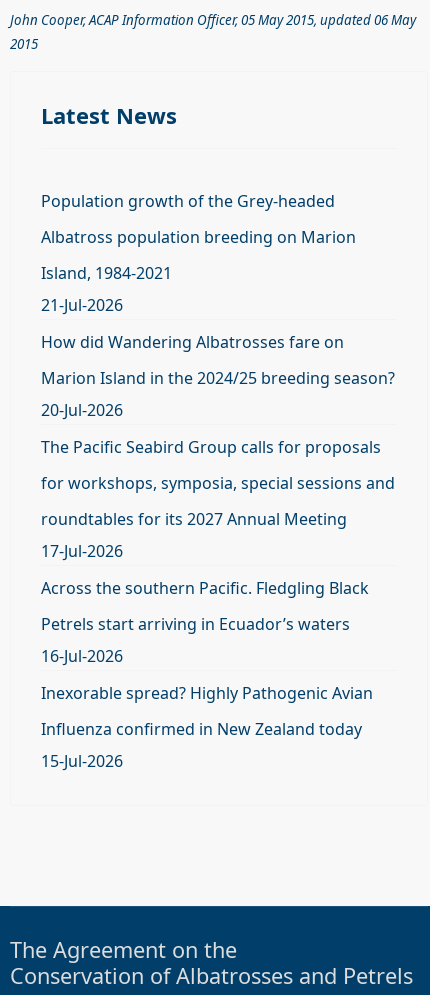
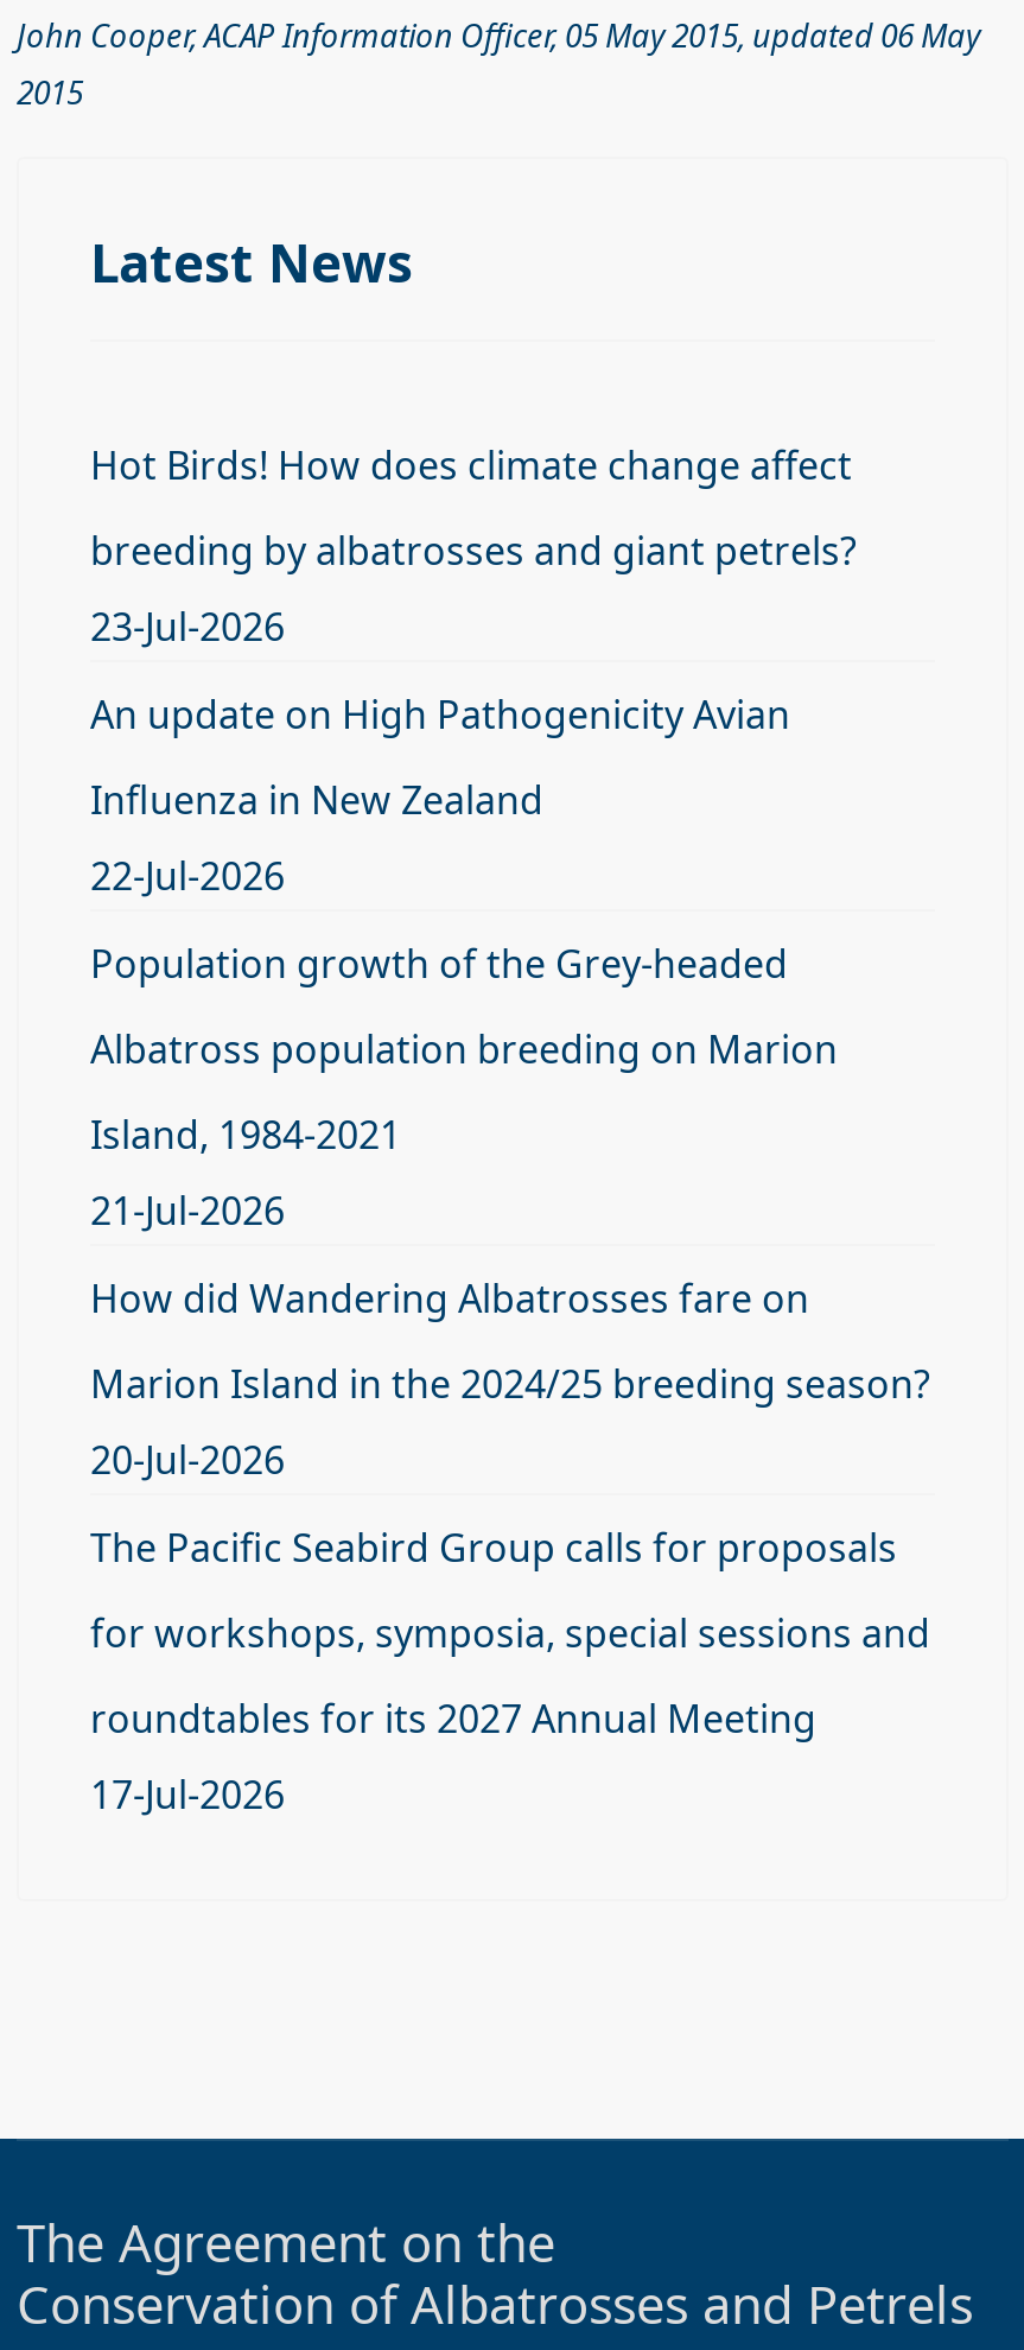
+ Hot Birds! How does climate change affect
+ breeding by albatrosses and giant petrels?
+ 23-Jul-2026
+ An update on High Pathogenicity Avian
+ Influenza in New Zealand
+ 22-Jul-2026

moved down: Population growth of the Grey-headed | Albatross population breeding on Marion | Island, 1984-2021 | ... | roundtables for its 2027 Annual Meeting | 17-Jul-2026

- Across the southern Pacific. Fledgling Black
- Petrels start arriving in Ecuador’s waters
- 16-Jul-2026
- Inexorable spread? Highly Pathogenic Avian
- Influenza confirmed in New Zealand today
- 15-Jul-2026
